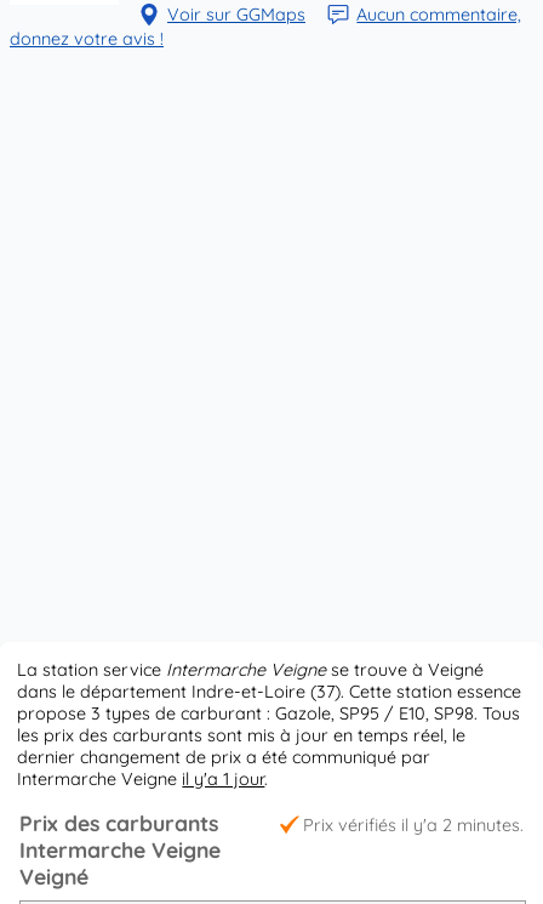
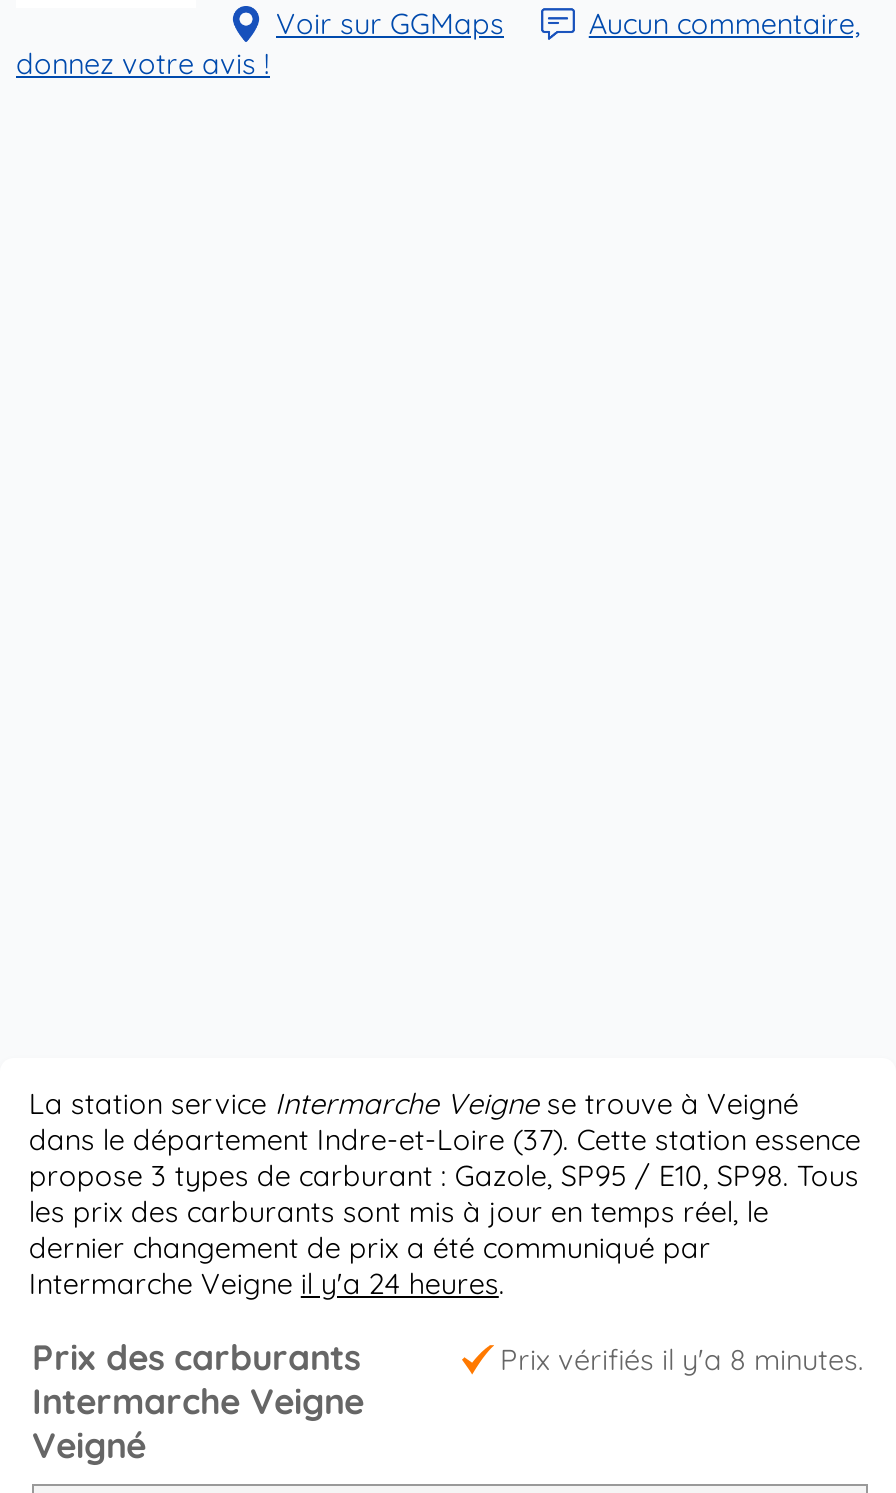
- Intermarche Veigne il y'a 1 jour.
+ Intermarche Veigne il y'a 24 heures.

- Prix vérifiés il y'a 2 minutes.
+ Prix vérifiés il y'a 8 minutes.
